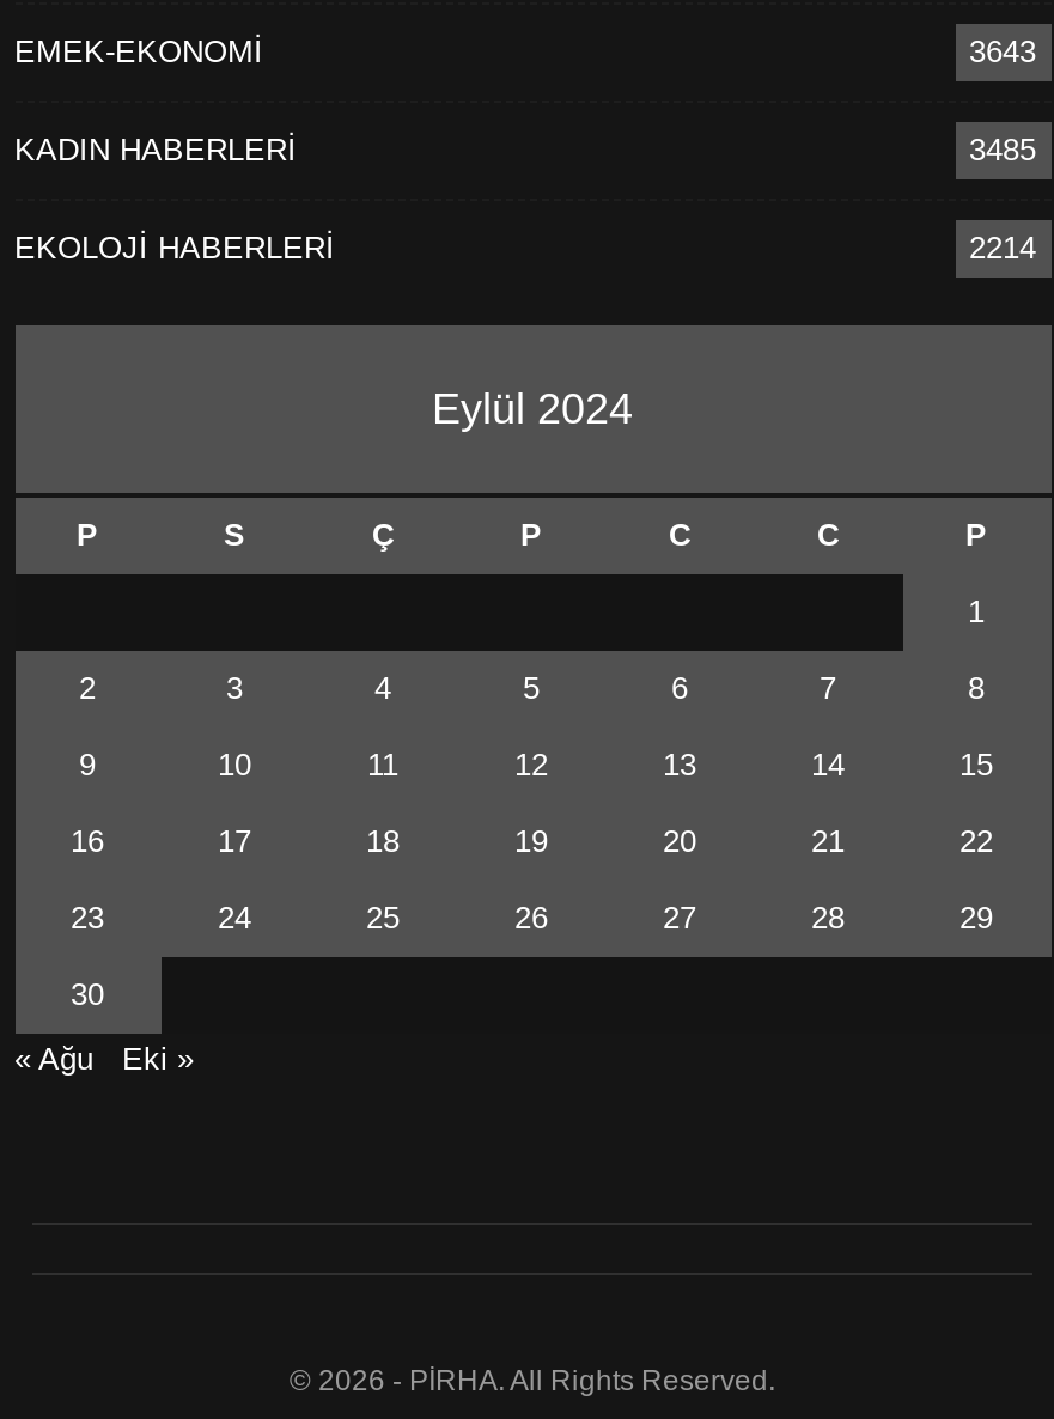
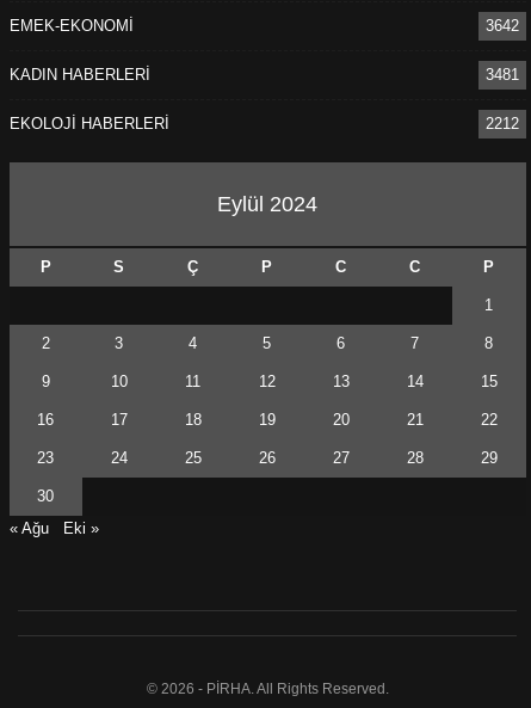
- 3643
+ 3642

- 3485
+ 3481

- 2214
+ 2212
